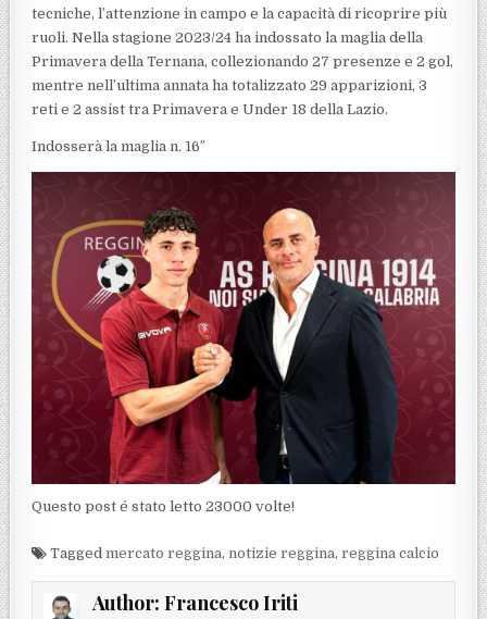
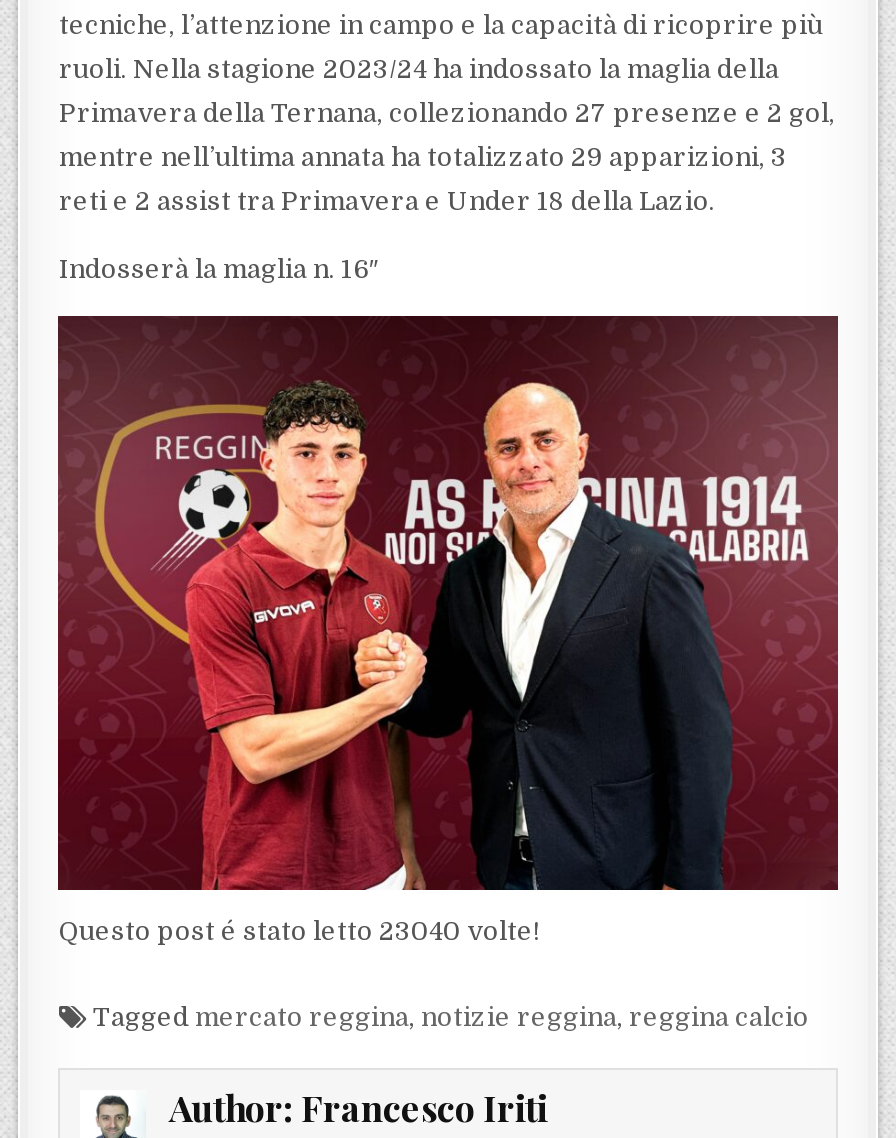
- Questo post é stato letto 23000 volte!
+ Questo post é stato letto 23040 volte!
